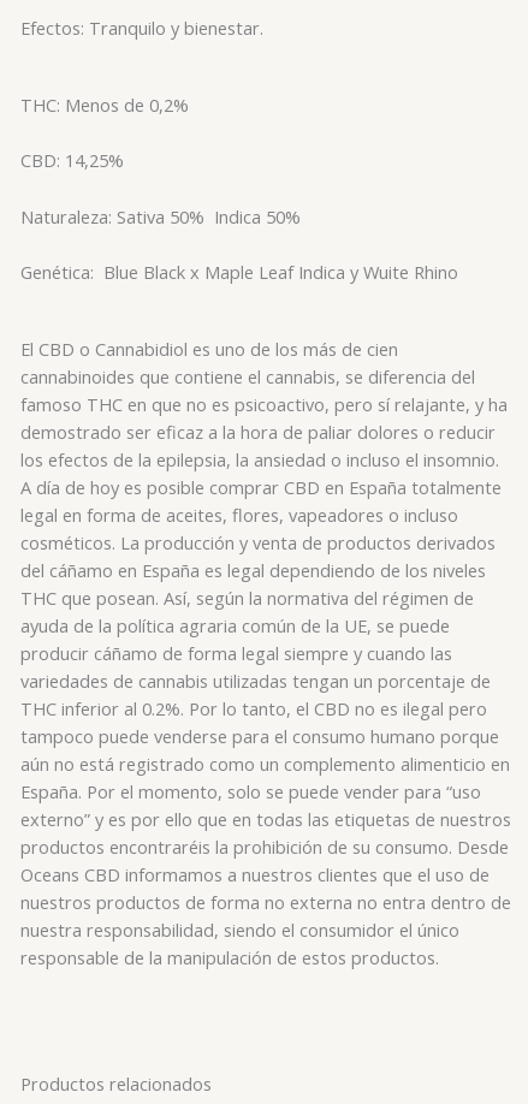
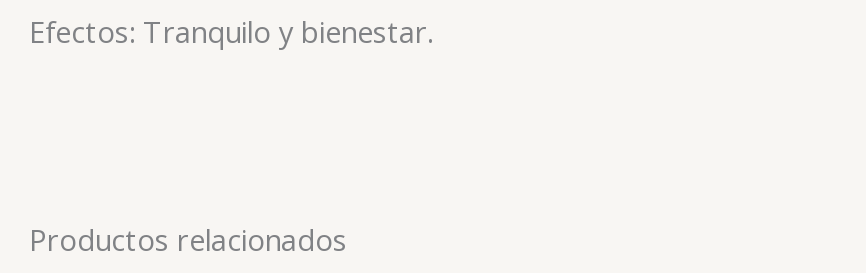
- THC: Menos de 0,2%
- CBD: 14,25%
- Naturaleza: Sativa 50% Indica 50%
- Genética: Blue Black x Maple Leaf Indica y Wuite Rhino
- El CBD o Cannabidiol es uno de los más de cien
- cannabinoides que contiene el cannabis, se diferencia del
- famoso THC en que no es psicoactivo, pero sí relajante, y ha
- demostrado ser eficaz a la hora de paliar dolores o reducir
- los efectos de la epilepsia, la ansiedad o incluso el insomnio.
- A día de hoy es posible comprar CBD en España totalmente
- legal en forma de aceites, flores, vapeadores o incluso
- cosméticos. La producción y venta de productos derivados
- del cáñamo en España es legal dependiendo de los niveles
- THC que posean. Así, según la normativa del régimen de
- ayuda de la política agraria común de la UE, se puede
- producir cáñamo de forma legal siempre y cuando las
- variedades de cannabis utilizadas tengan un porcentaje de
- THC inferior al 0.2%. Por lo tanto, el CBD no es ilegal pero
- tampoco puede venderse para el consumo humano porque
- aún no está registrado como un complemento alimenticio en
- España. Por el momento, solo se puede vender para “uso
- externo” y es por ello que en todas las etiquetas de nuestros
- productos encontraréis la prohibición de su consumo. Desde
- Oceans CBD informamos a nuestros clientes que el uso de
- nuestros productos de forma no externa no entra dentro de
- nuestra responsabilidad, siendo el consumidor el único
- responsable de la manipulación de estos productos.
